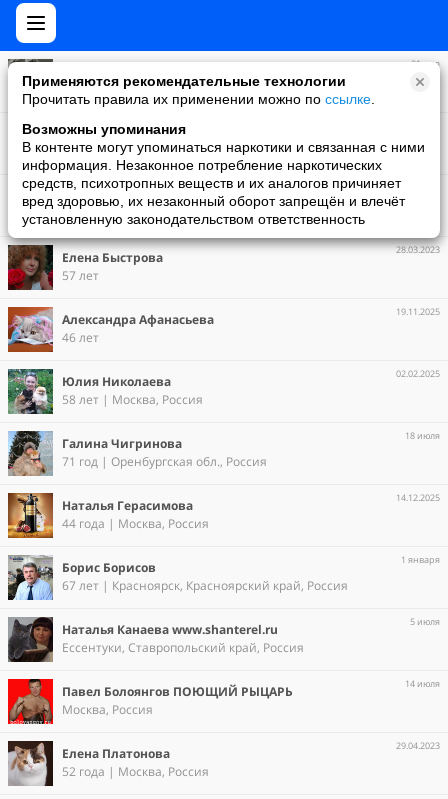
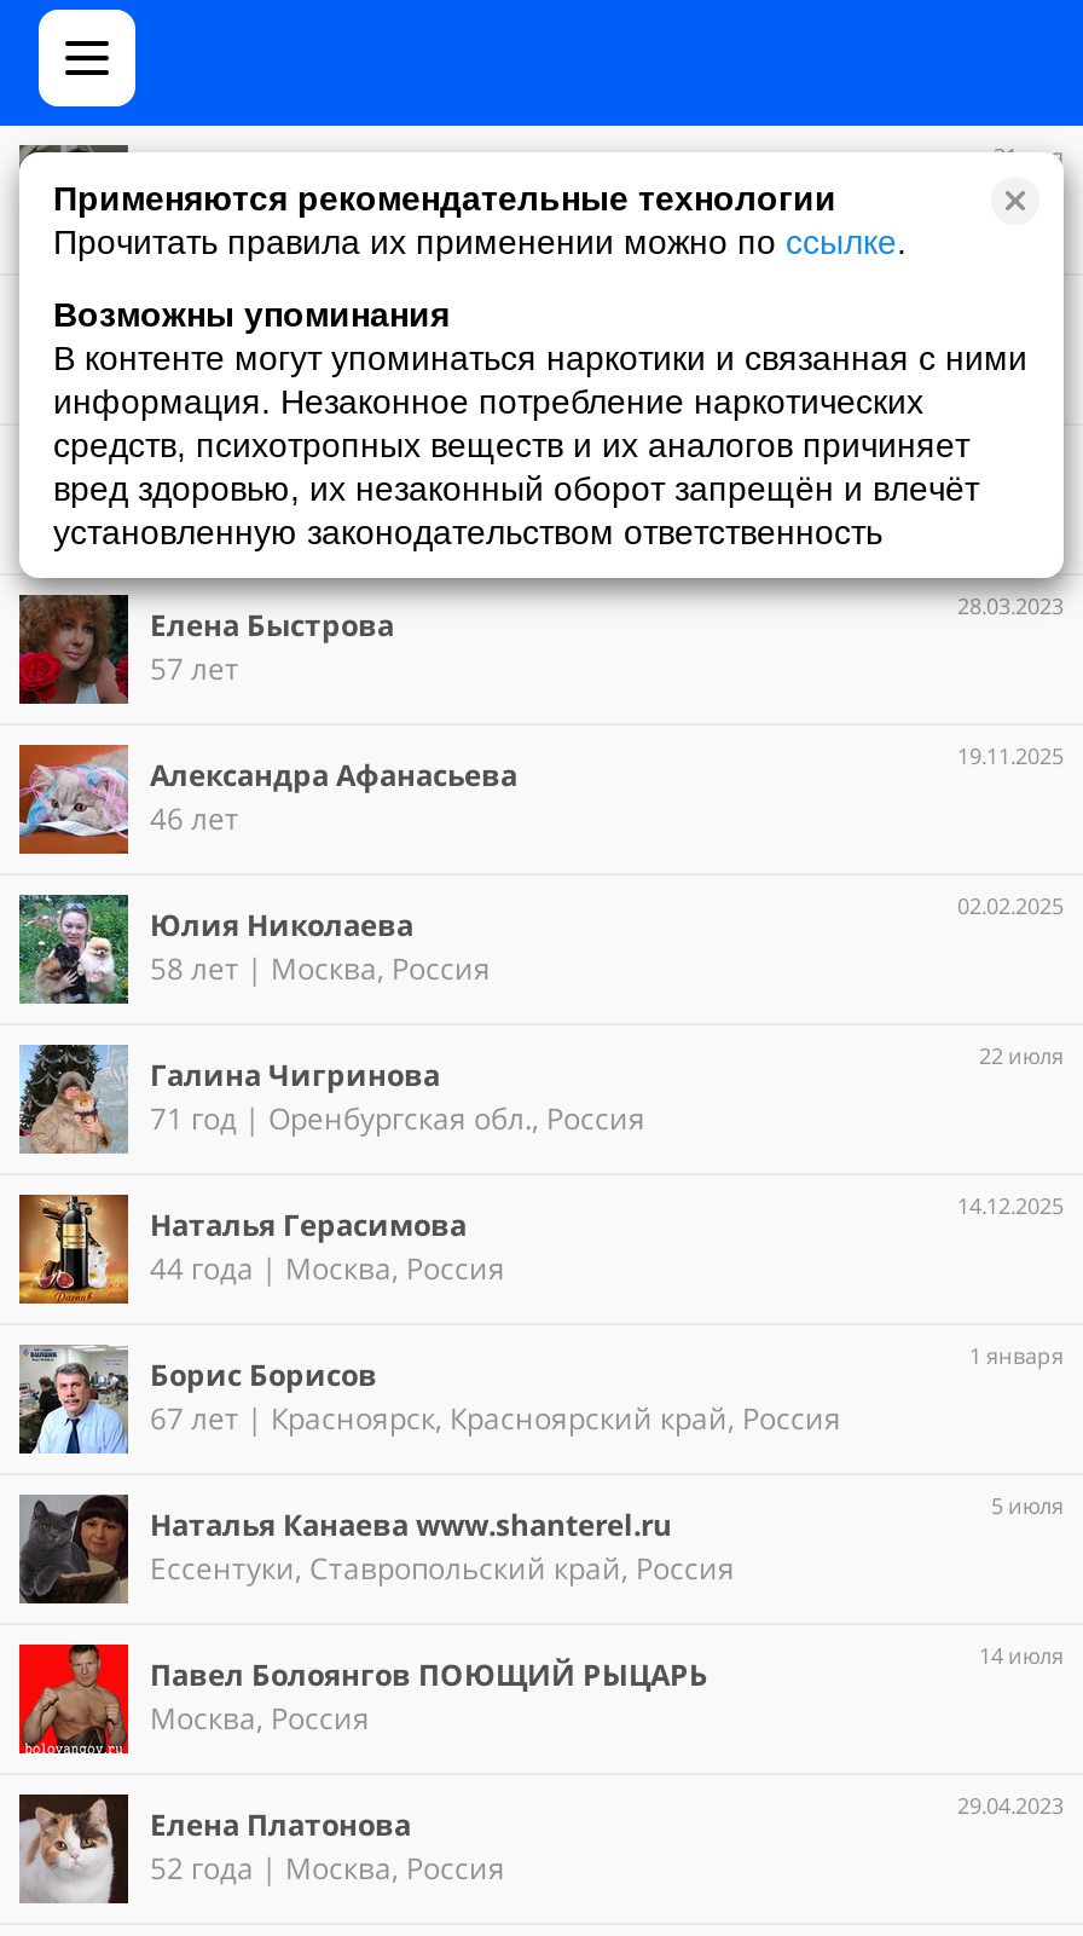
- 18 июля
+ 22 июля
